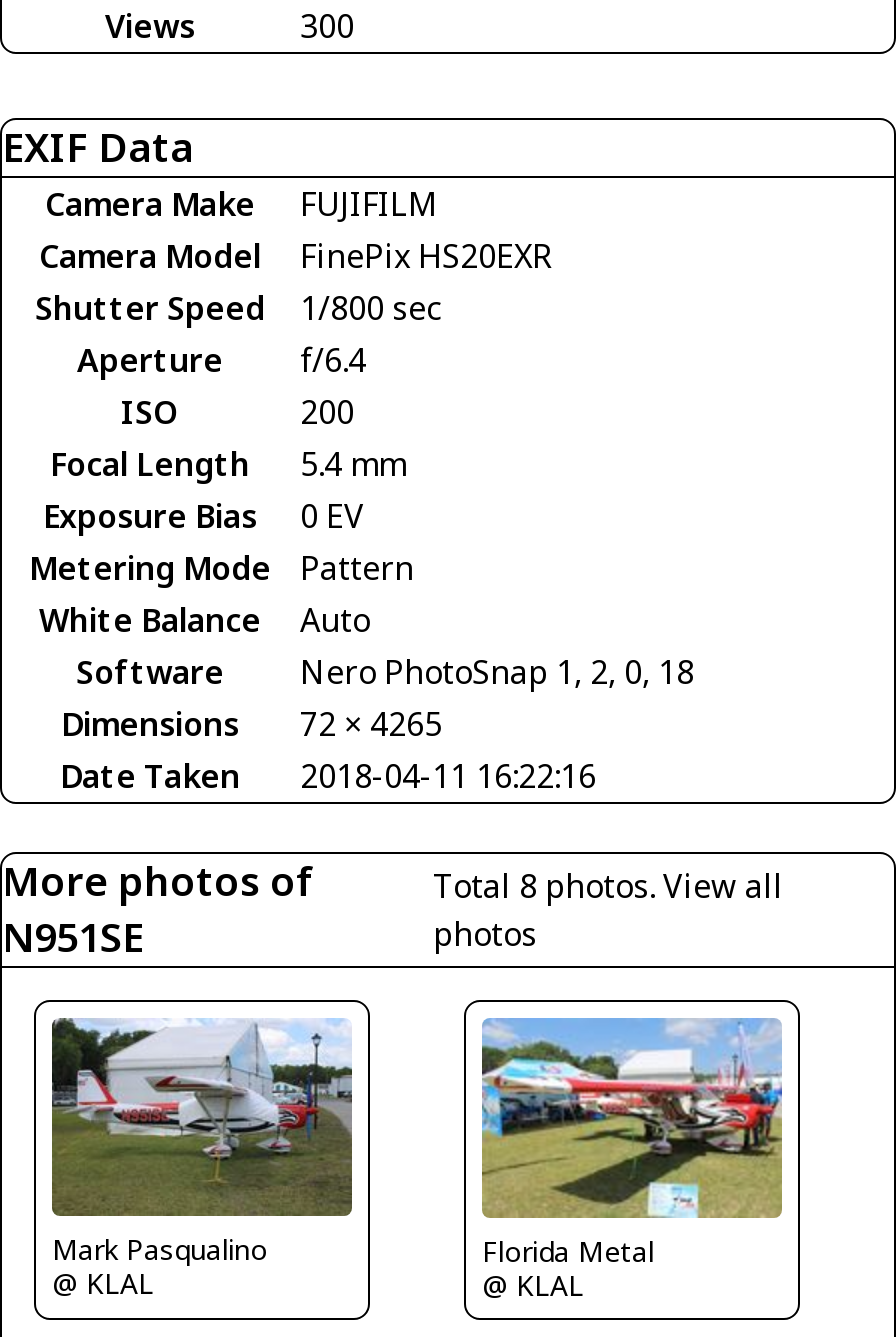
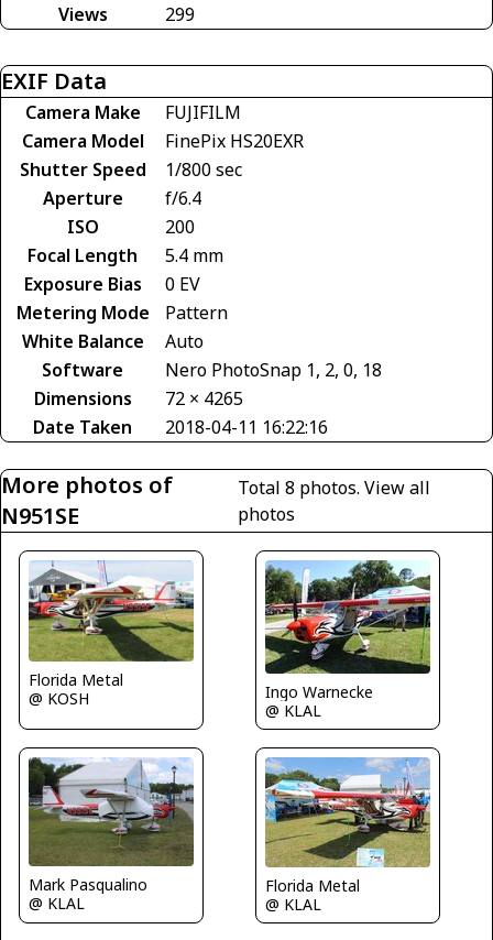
- 300
+ 299

+ [image]
+ Florida Metal
+ @ KOSH
+ Ingo Warnecke
+ @ KLAL

+ [image]
